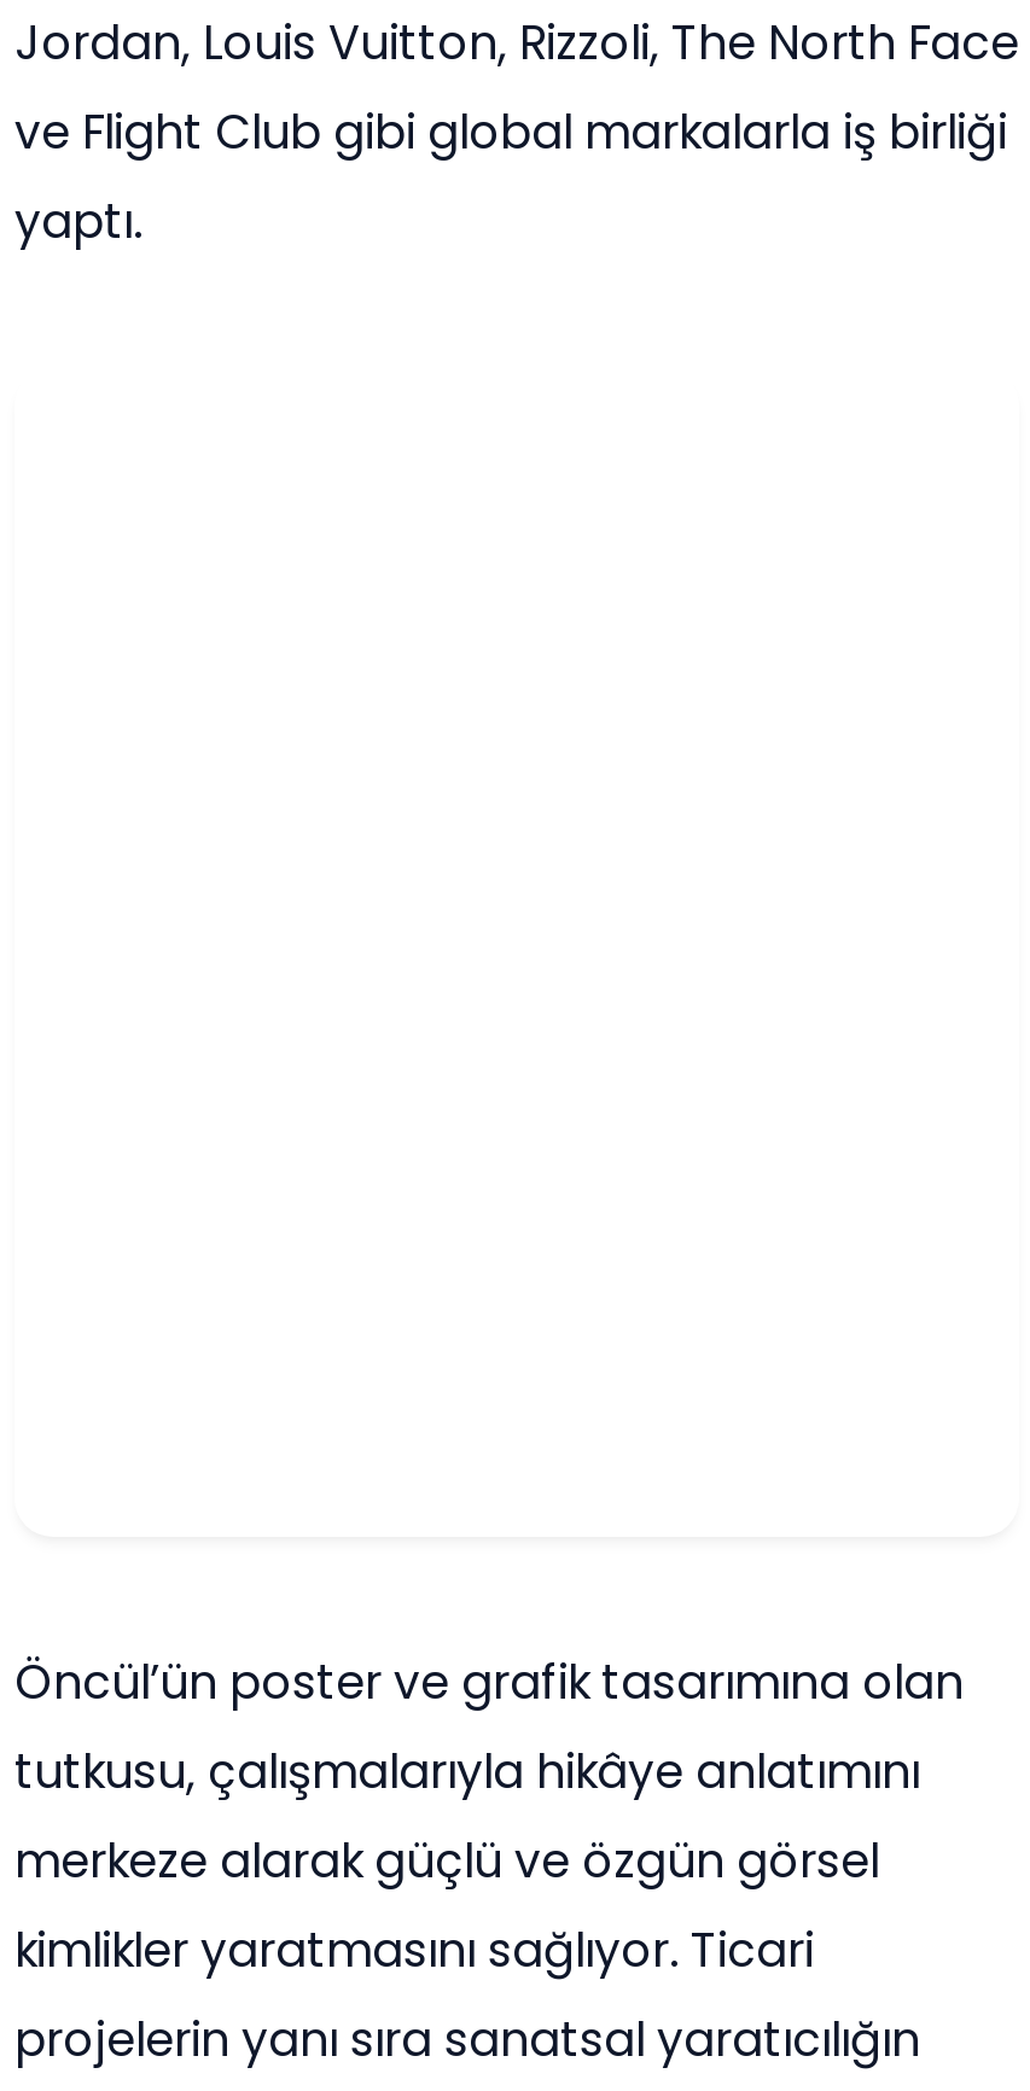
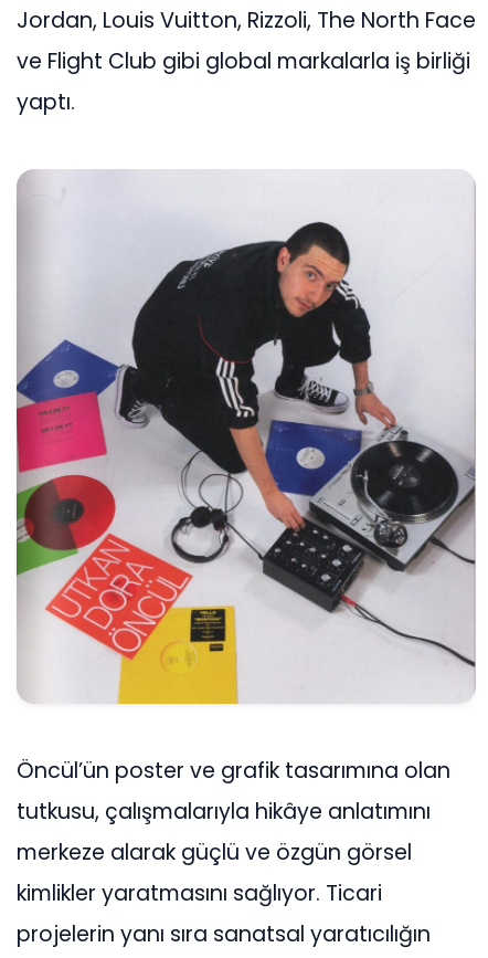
+ [image]
